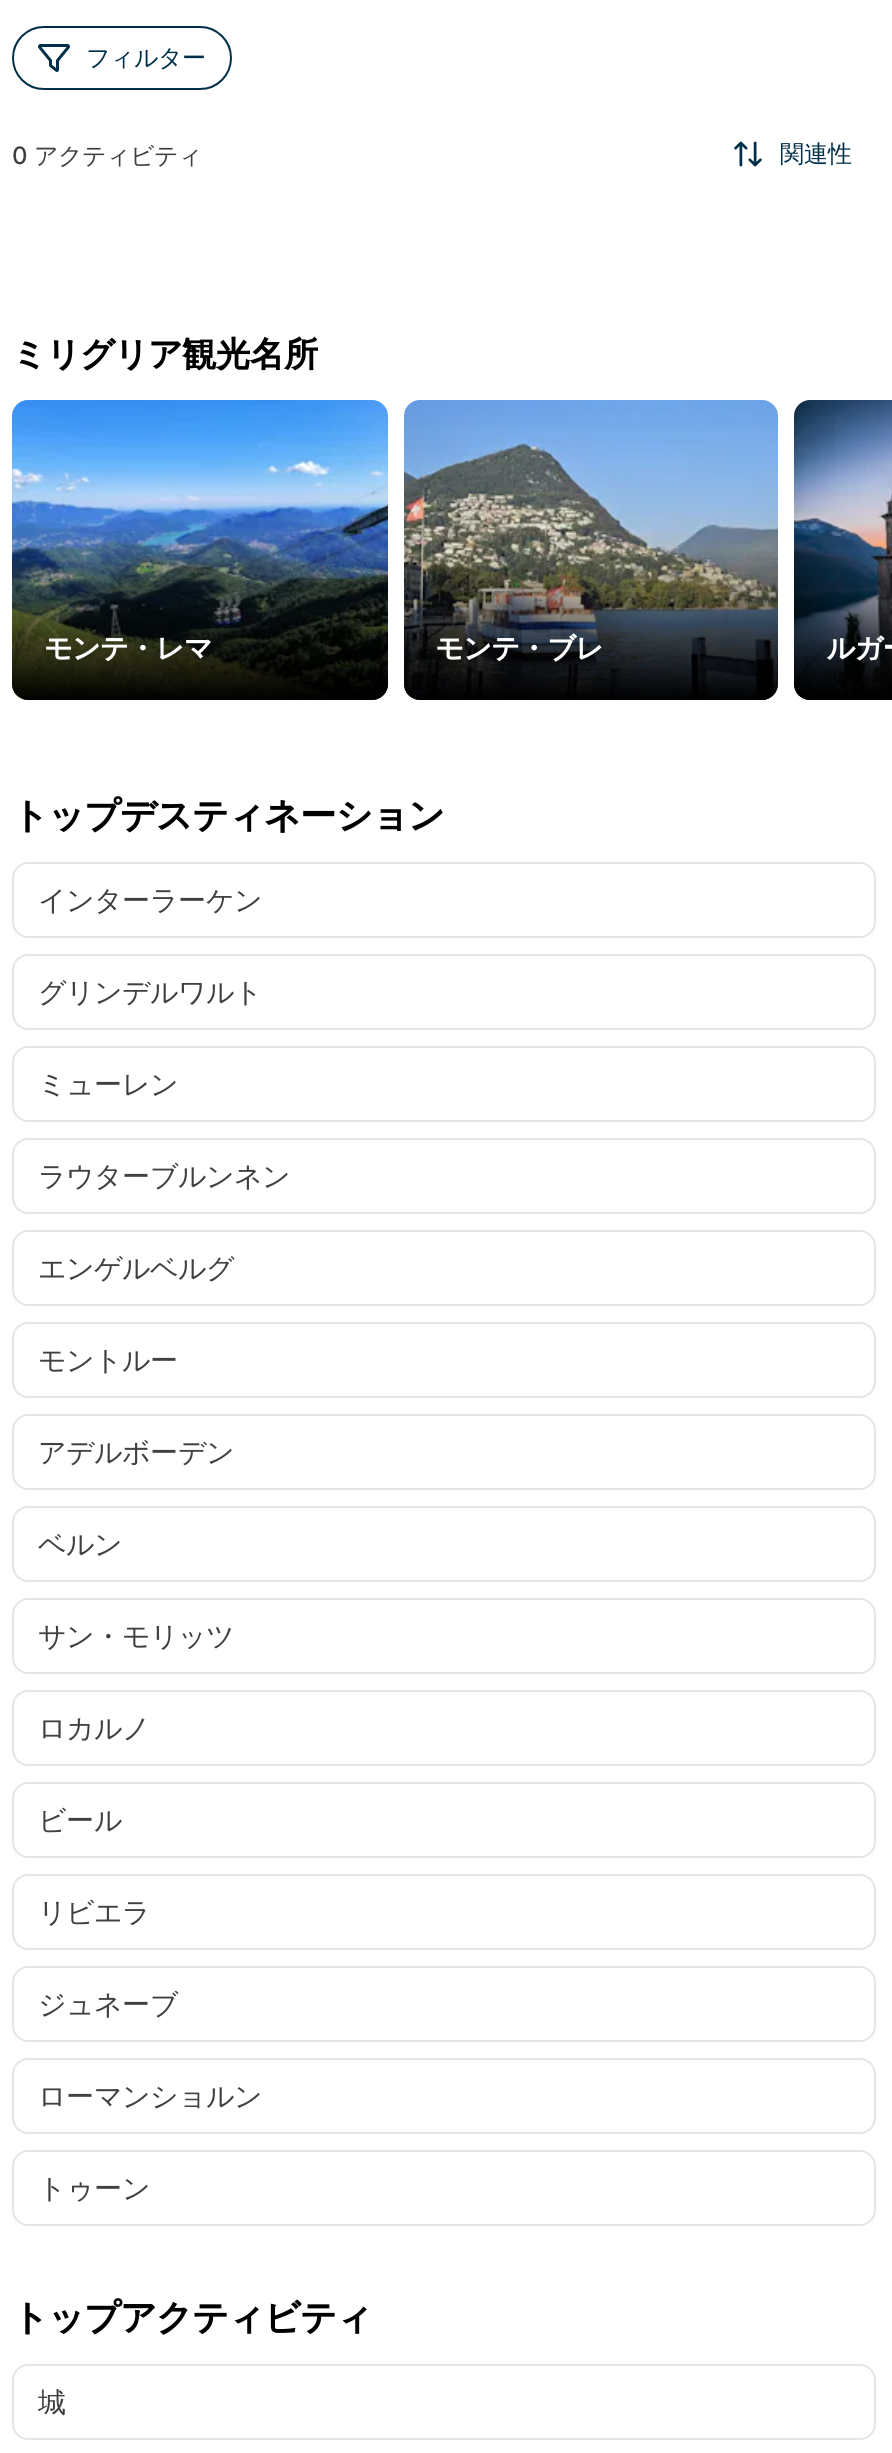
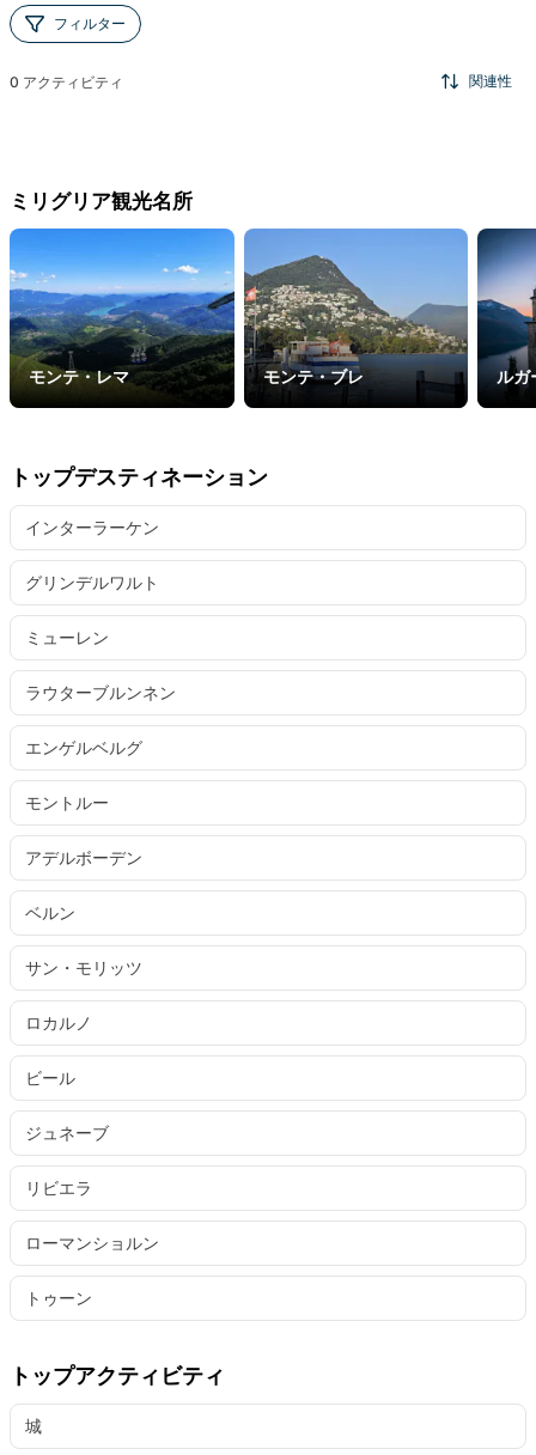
moved down: リビエラ

moved up: ジュネーブ
